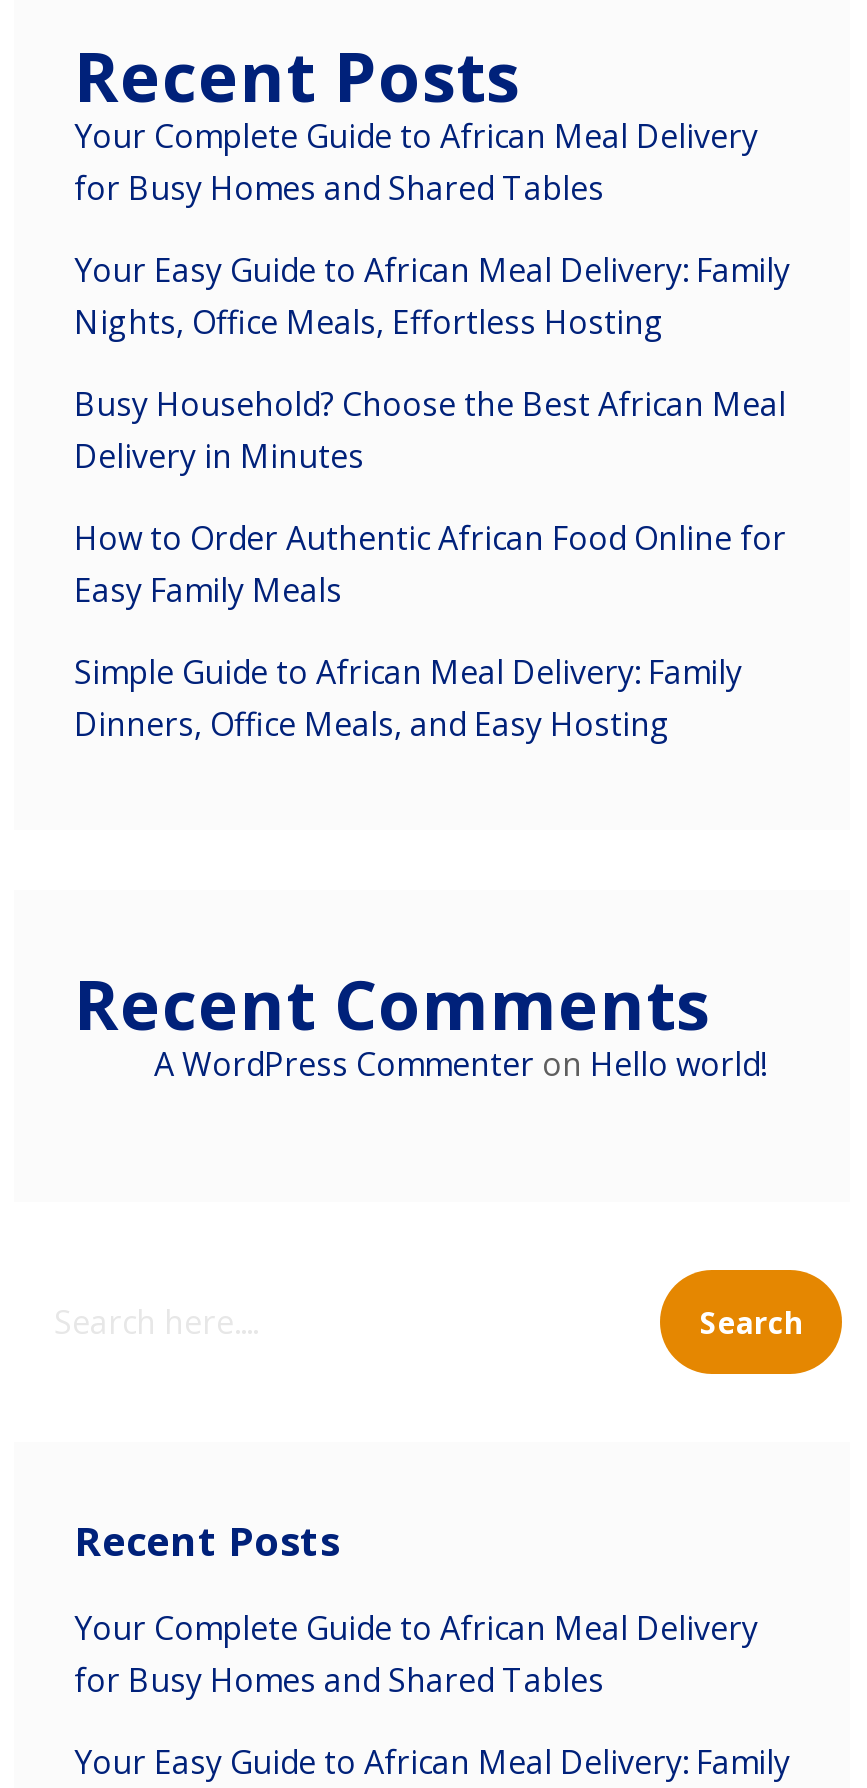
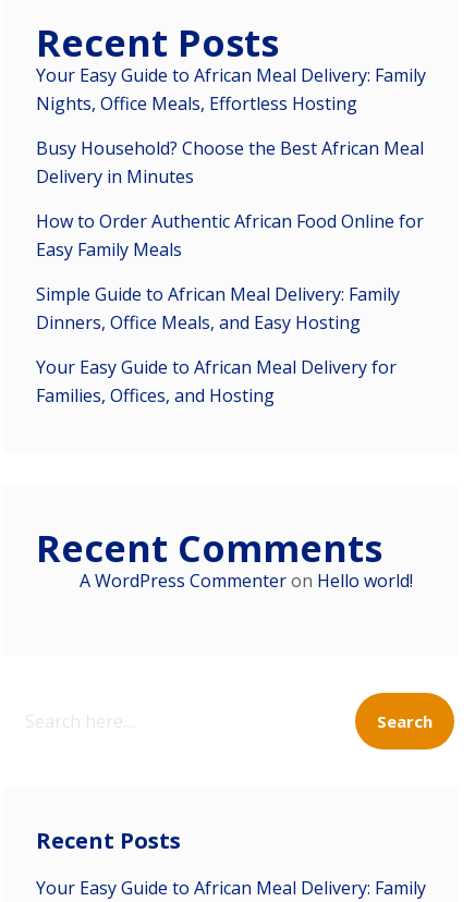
- Your Complete Guide to African Meal Delivery
- for Busy Homes and Shared Tables

+ Your Easy Guide to African Meal Delivery for
+ Families, Offices, and Hosting

- Your Complete Guide to African Meal Delivery
- for Busy Homes and Shared Tables
